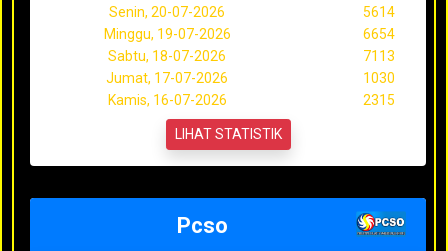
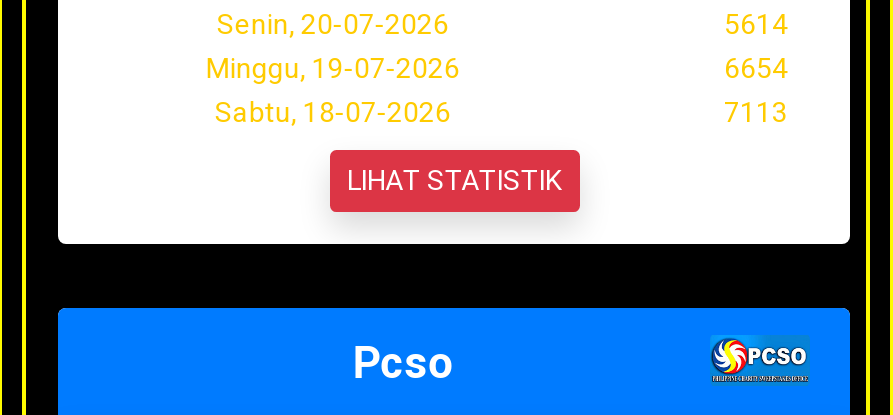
- Jumat, 17-07-2026
- 1030
- Kamis, 16-07-2026
- 2315
